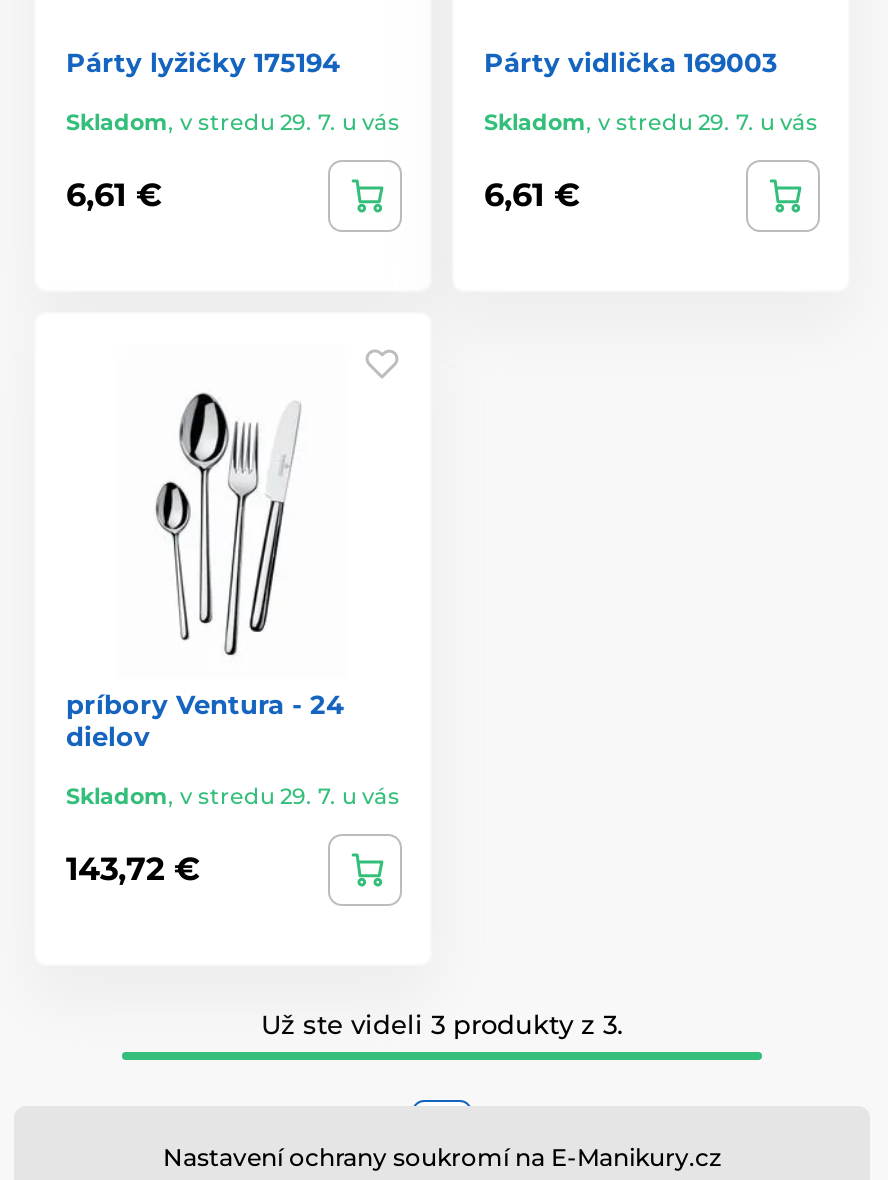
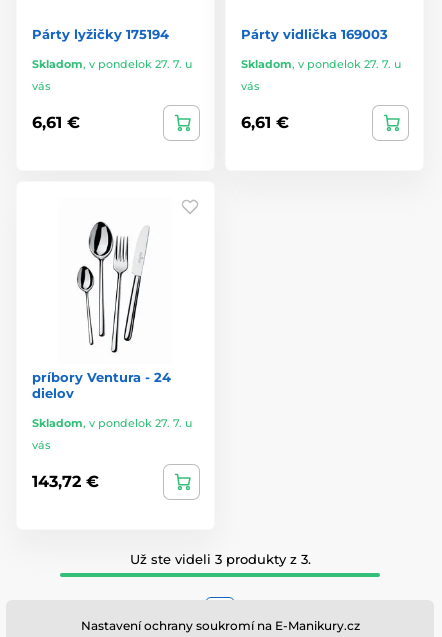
- Skladom, v stredu 29. 7. u vás
+ Skladom, v pondelok 27. 7. u
+ vás

- Skladom, v stredu 29. 7. u vás
+ Skladom, v pondelok 27. 7. u
+ vás

- Skladom, v stredu 29. 7. u vás
+ Skladom, v pondelok 27. 7. u
+ vás
